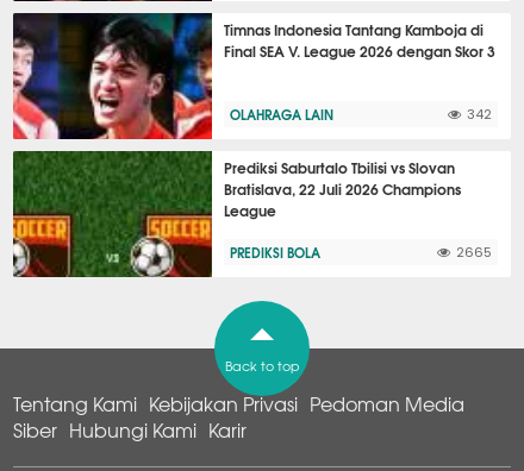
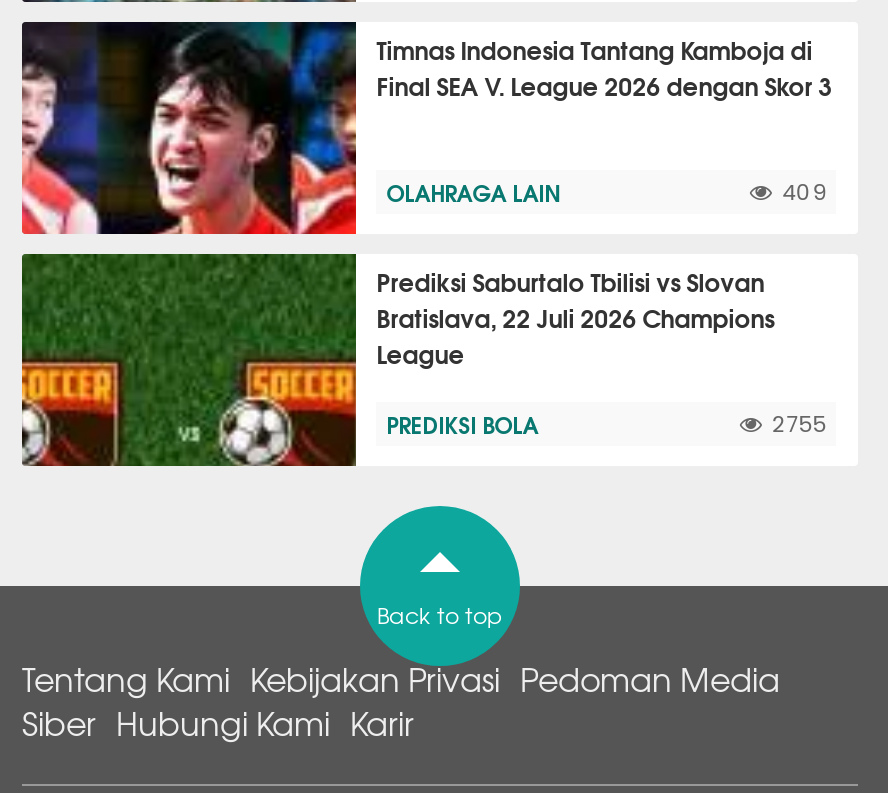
- 342
+ 409

- 2665
+ 2755
